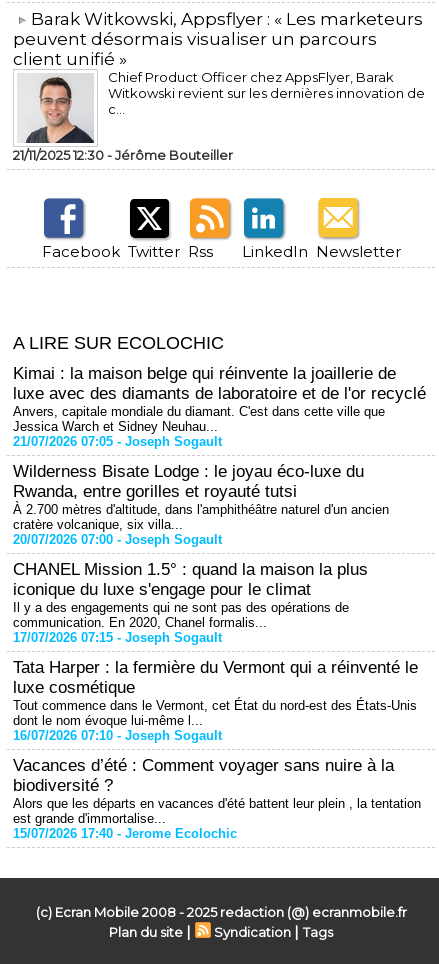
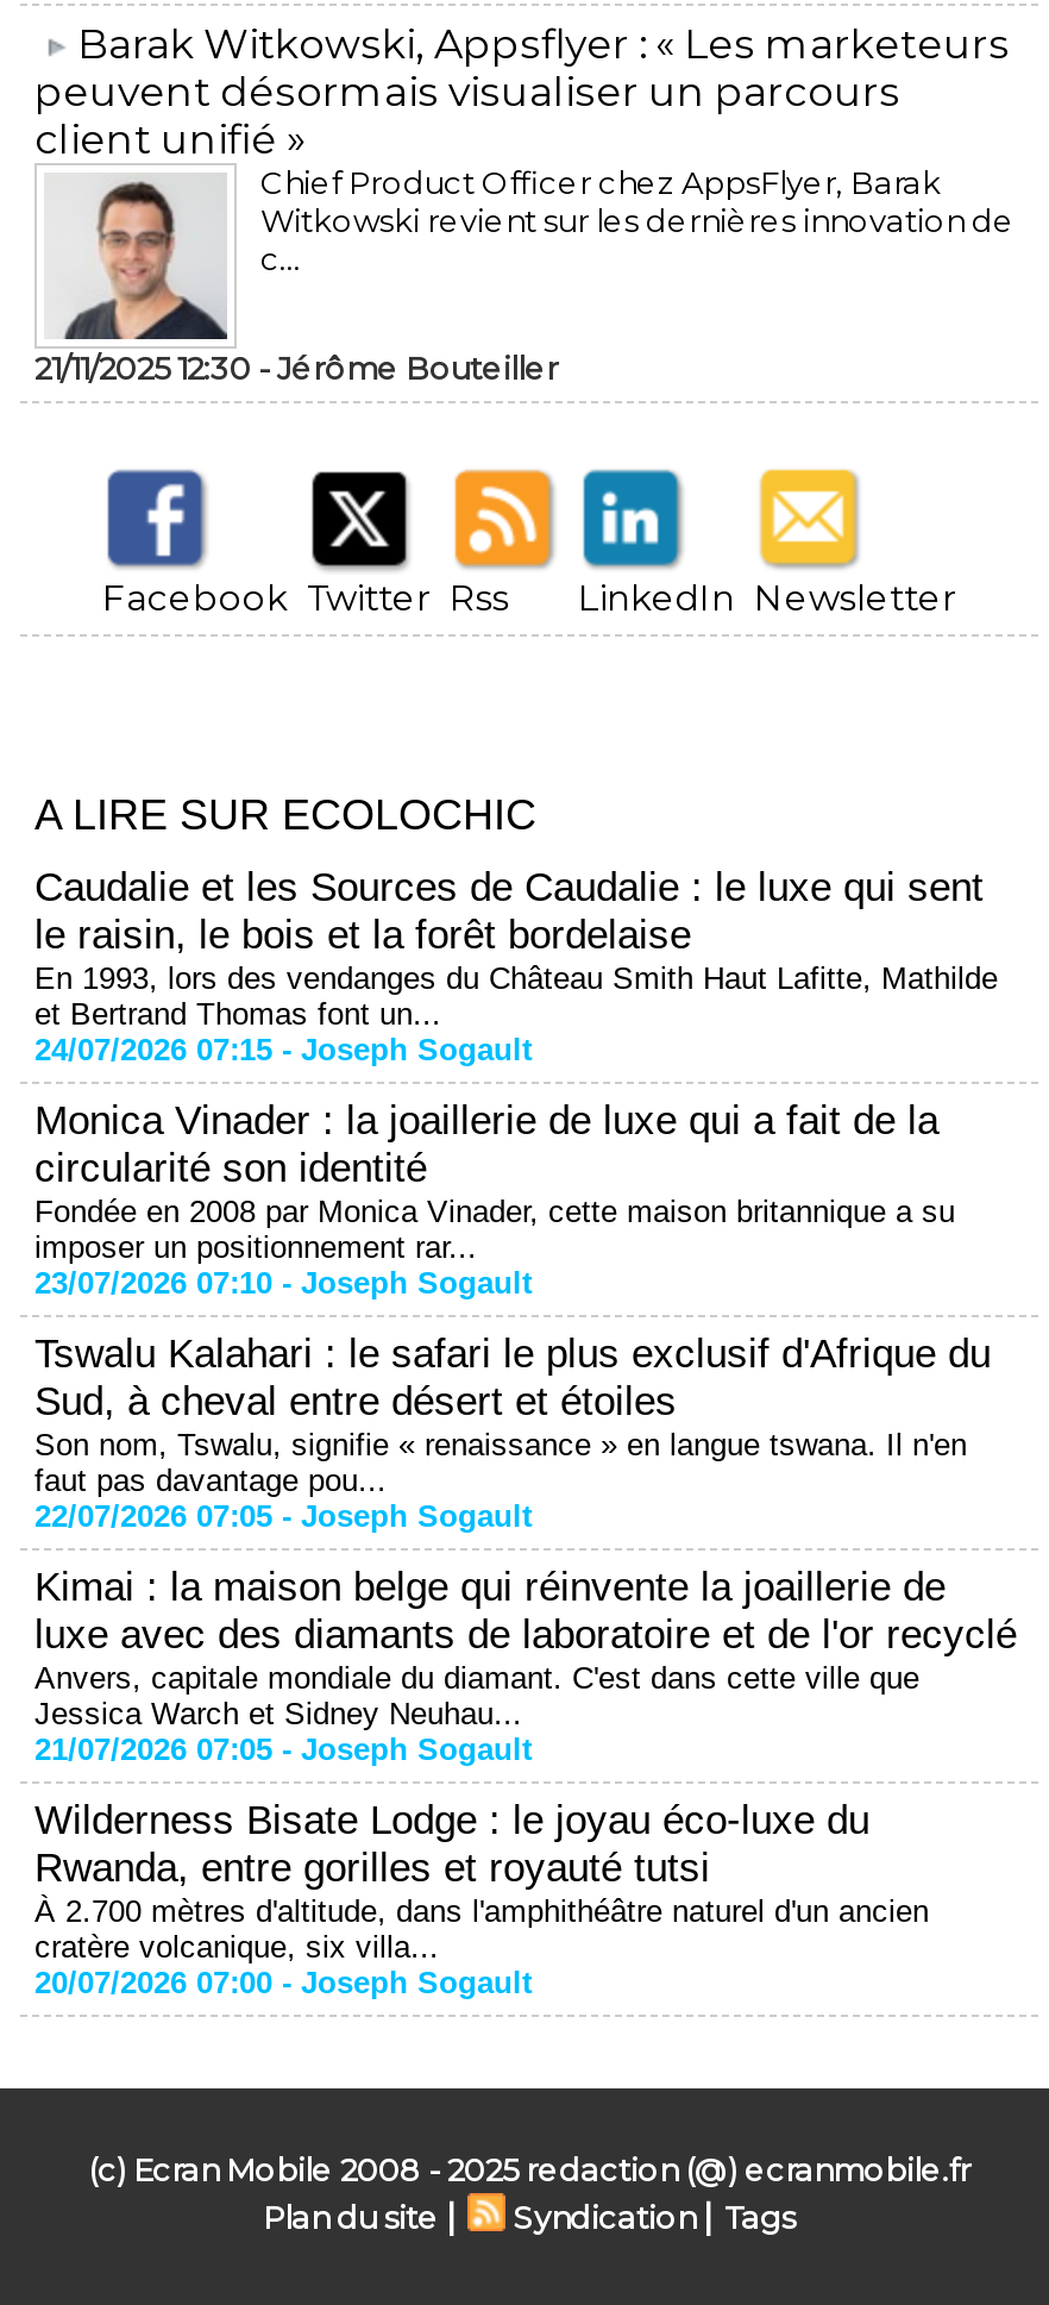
+ Caudalie et les Sources de Caudalie : le luxe qui sent
+ le raisin, le bois et la forêt bordelaise
+ En 1993, lors des vendanges du Château Smith Haut Lafitte, Mathilde
+ et Bertrand Thomas font un...
+ 24/07/2026 07:15 - Joseph Sogault
+ Monica Vinader : la joaillerie de luxe qui a fait de la
+ circularité son identité
+ Fondée en 2008 par Monica Vinader, cette maison britannique a su
+ imposer un positionnement rar...
+ 23/07/2026 07:10 - Joseph Sogault
+ Tswalu Kalahari : le safari le plus exclusif d'Afrique du
+ Sud, à cheval entre désert et étoiles
+ Son nom, Tswalu, signifie « renaissance » en langue tswana. Il n'en
+ faut pas davantage pou...
+ 22/07/2026 07:05 - Joseph Sogault

moved down: Kimai : la maison belge qui réinvente la joaillerie de | luxe avec des diamants de laboratoire et de l'or recyclé | Anvers, capitale mondiale du diamant. C'est dans cette ville que | ... | cratère volcanique, six villa... | 20/07/2026 07:00 - Joseph Sogault

- CHANEL Mission 1.5° : quand la maison la plus
- iconique du luxe s'engage pour le climat
- Il y a des engagements qui ne sont pas des opérations de
- communication. En 2020, Chanel formalis...
- 17/07/2026 07:15 - Joseph Sogault
- Tata Harper : la fermière du Vermont qui a réinventé le
- luxe cosmétique
- Tout commence dans le Vermont, cet État du nord-est des États-Unis
- dont le nom évoque lui-même l...
- 16/07/2026 07:10 - Joseph Sogault
- Vacances d’été : Comment voyager sans nuire à la
- biodiversité ?
- Alors que les départs en vacances d'été battent leur plein , la tentation
- est grande d'immortalise...
- 15/07/2026 17:40 - Jerome Ecolochic
